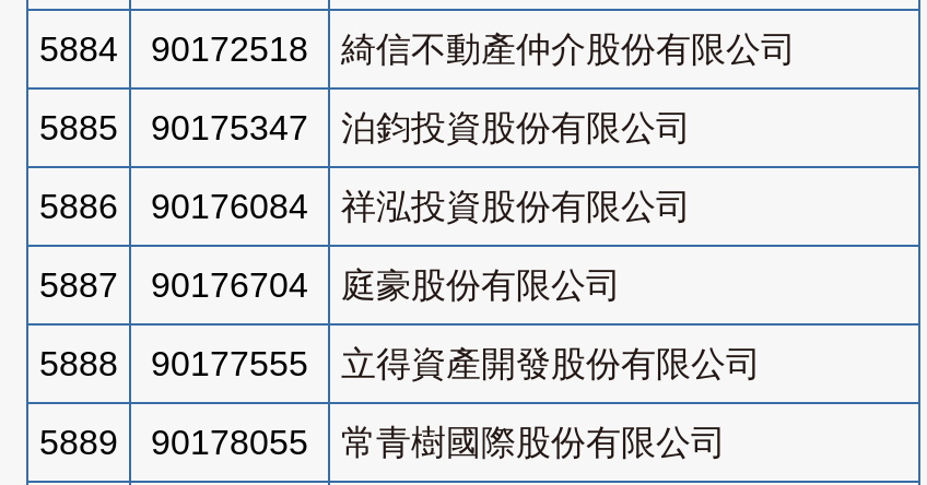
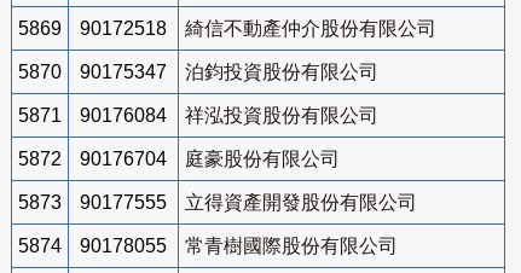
- 5884 90172518 綺信不動產仲介股份有限公司
+ 5869 90172518 綺信不動產仲介股份有限公司

- 5885 90175347 泊鈞投資股份有限公司
+ 5870 90175347 泊鈞投資股份有限公司

- 5886 90176084 祥泓投資股份有限公司
+ 5871 90176084 祥泓投資股份有限公司

- 5887 90176704 庭豪股份有限公司
+ 5872 90176704 庭豪股份有限公司

- 5888 90177555 立得資產開發股份有限公司
+ 5873 90177555 立得資產開發股份有限公司

- 5889 90178055 常青樹國際股份有限公司
+ 5874 90178055 常青樹國際股份有限公司
